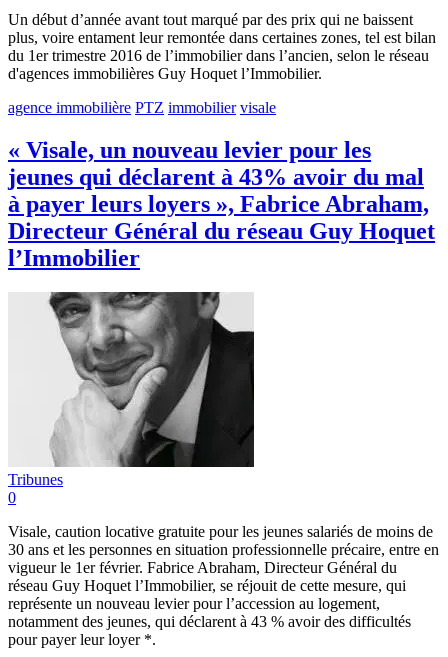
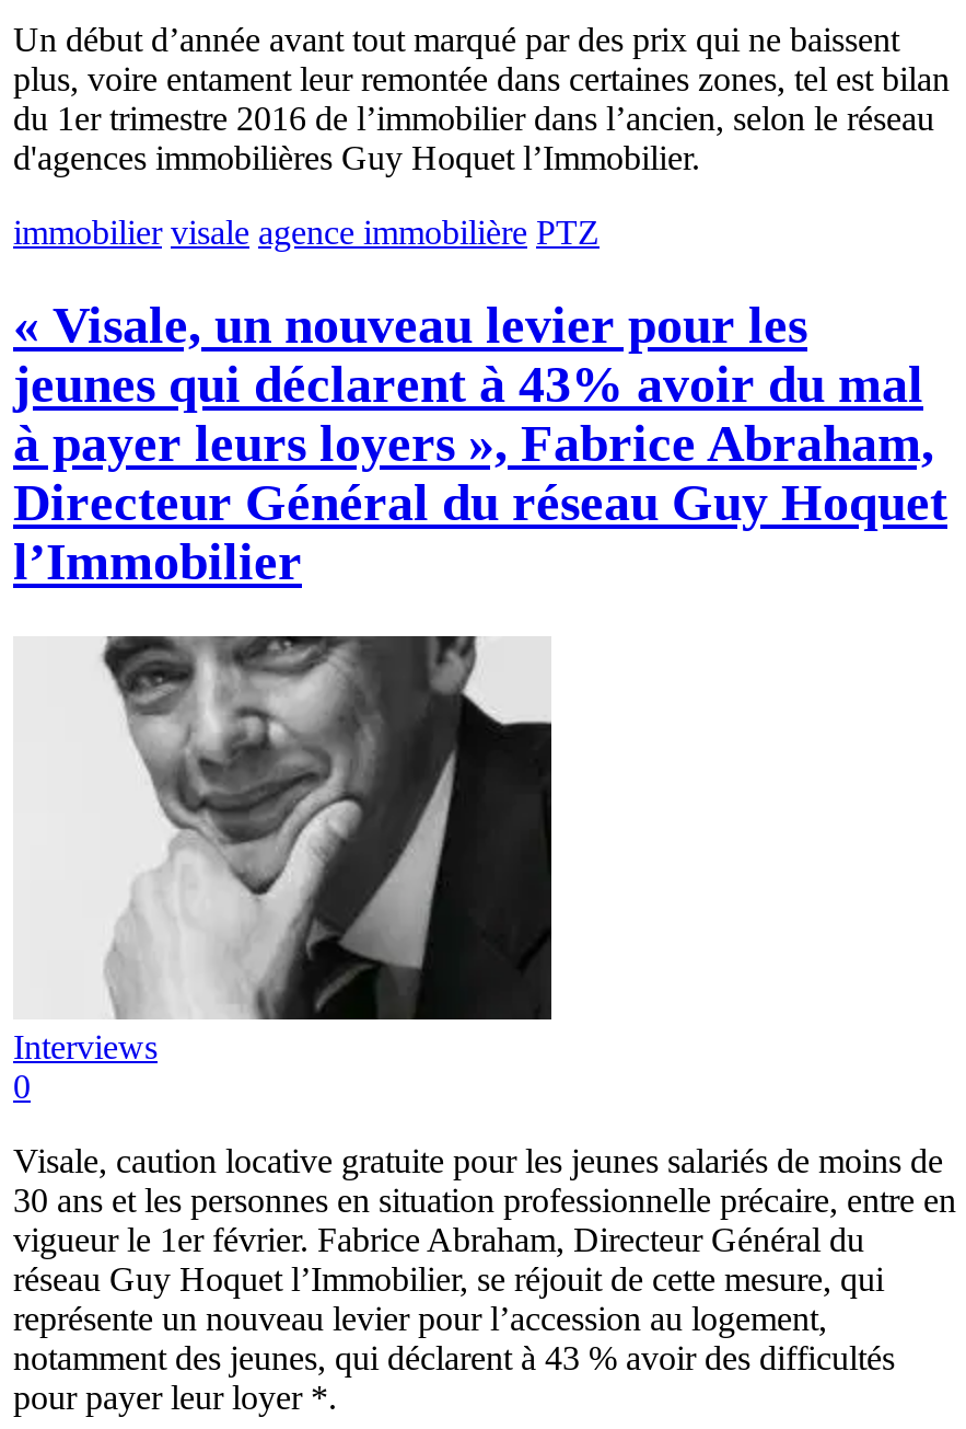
- agence immobilière PTZ immobilier visale
+ immobilier visale agence immobilière PTZ

- Tribunes
+ Interviews
